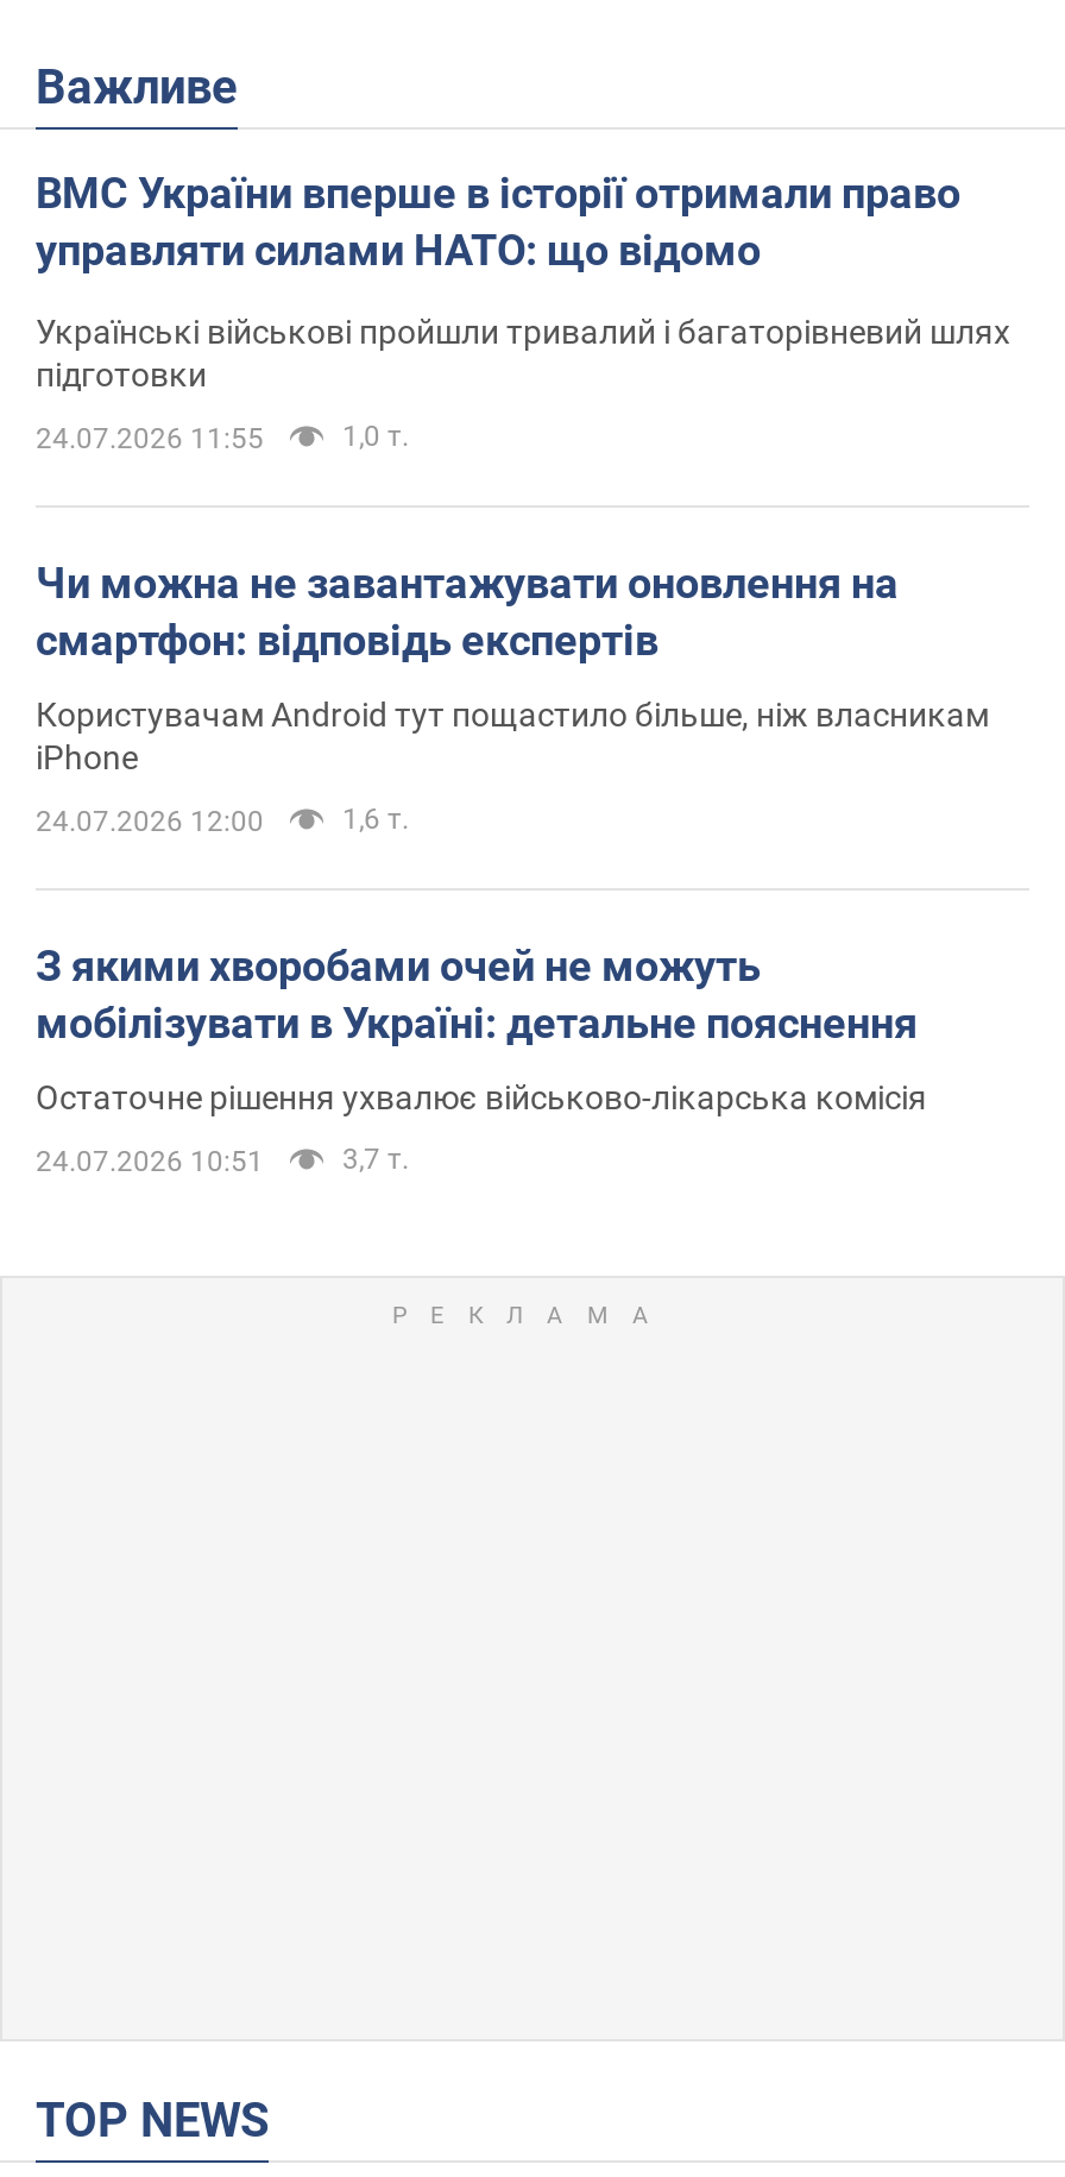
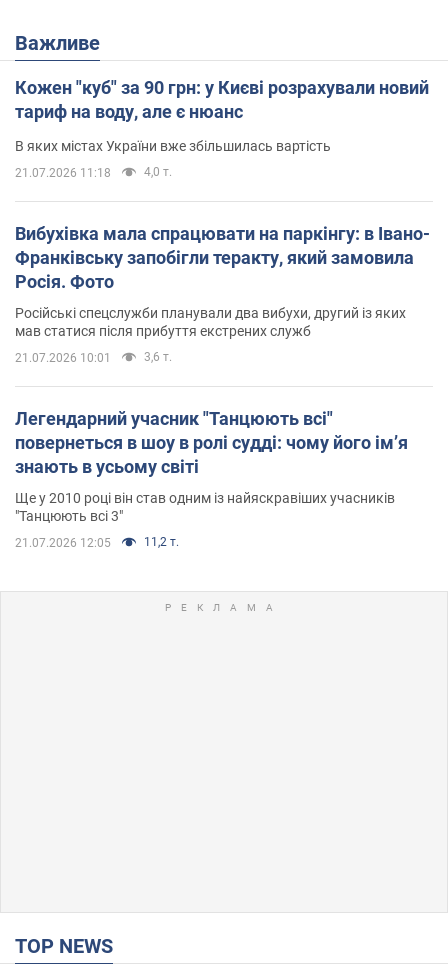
- ВМС України вперше в історії отримали право
- управляти силами НАТО: що відомо
+ Кожен "куб" за 90 грн: у Києві розрахували новий
+ тариф на воду, але є нюанс

- Українські військові пройшли тривалий і багаторівневий шлях
- підготовки
+ В яких містах України вже збільшилась вартість

- 24.07.2026 11:55
- 1,0 т.
+ 21.07.2026 11:18
+ 4,0 т.

- Чи можна не завантажувати оновлення на
- смартфон: відповідь експертів
+ Вибухівка мала спрацювати на паркінгу: в Івано-
+ Франківську запобігли теракту, який замовила
+ Росія. Фото

- Користувачам Android тут пощастило більше, ніж власникам
- iPhone
+ Російські спецслужби планували два вибухи, другий із яких
+ мав статися після прибуття екстрених служб

- 24.07.2026 12:00
- 1,6 т.
+ 21.07.2026 10:01
+ 3,6 т.

- З якими хворобами очей не можуть
- мобілізувати в Україні: детальне пояснення
+ Легендарний учасник "Танцюють всі"
+ повернеться в шоу в ролі судді: чому його імʼя
+ знають в усьому світі

- Остаточне рішення ухвалює військово-лікарська комісія
+ Ще у 2010 році він став одним із найяскравіших учасників
+ "Танцюють всі 3"

- 24.07.2026 10:51
- 3,7 т.
+ 21.07.2026 12:05
+ 11,2 т.
